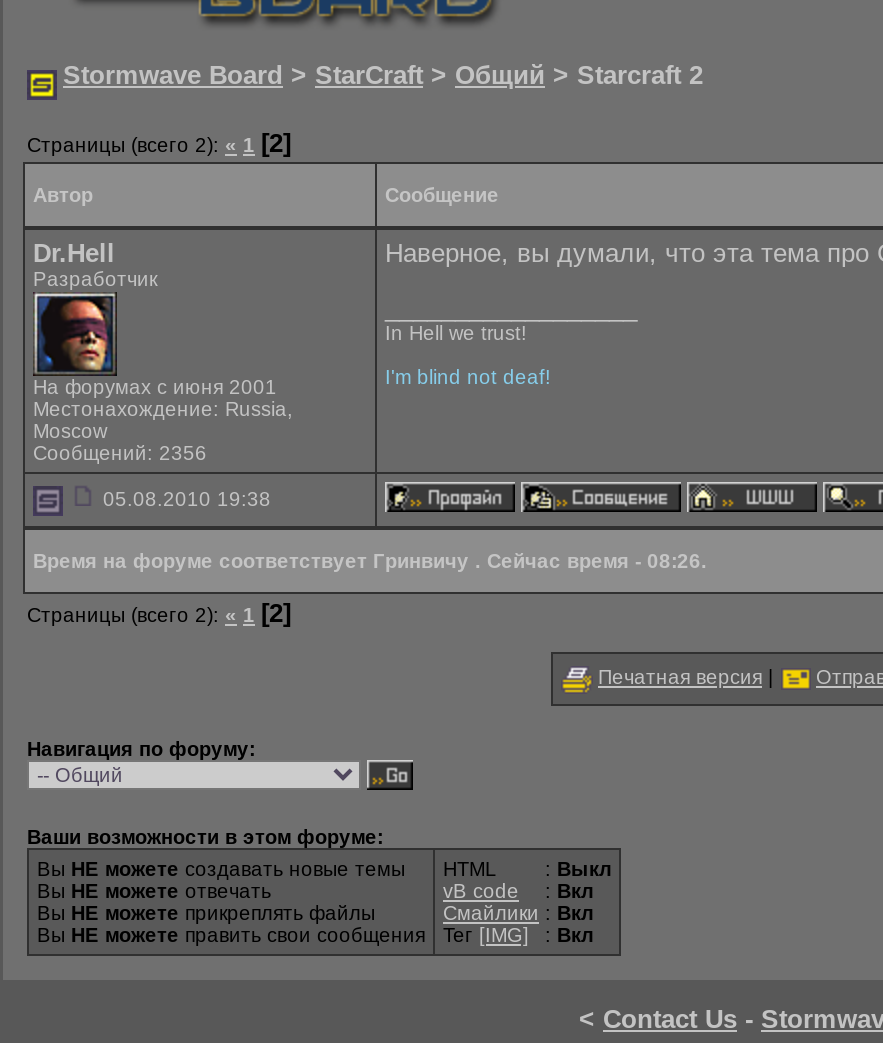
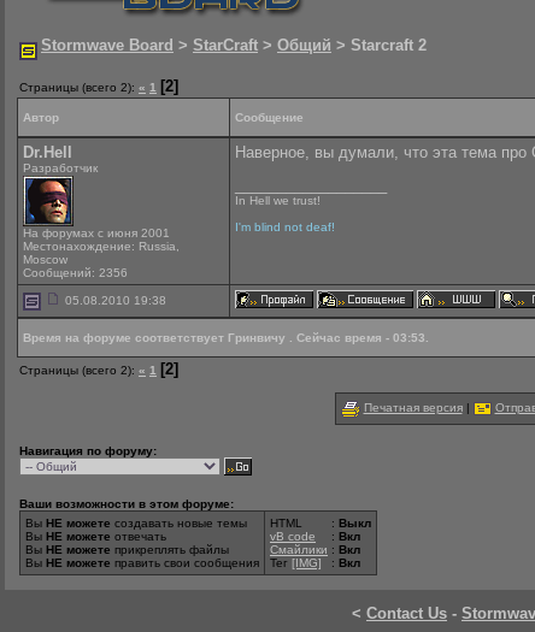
- Время на форуме соответствует Гринвичу . Сейчас время - 08:26.
+ Время на форуме соответствует Гринвичу . Сейчас время - 03:53.
